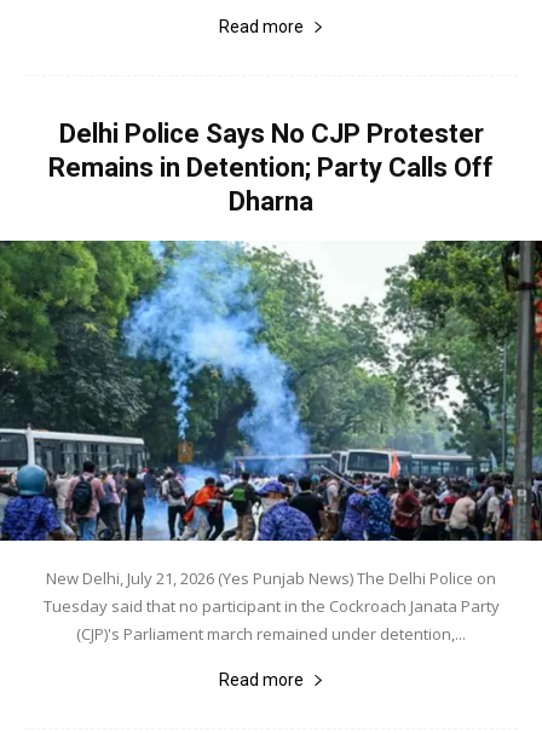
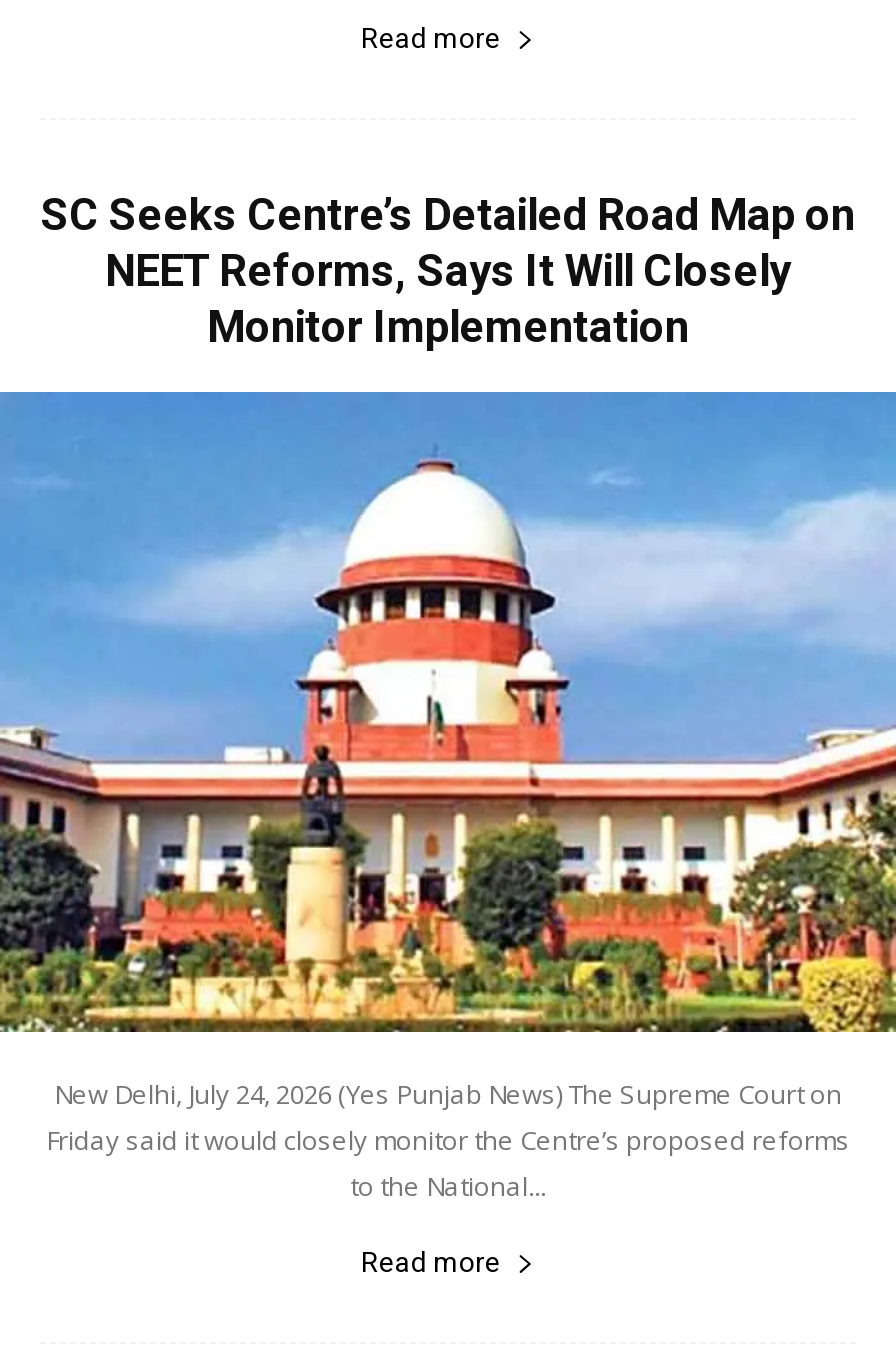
- Delhi Police Says No CJP Protester
- Remains in Detention; Party Calls Off
- Dharna
+ SC Seeks Centre’s Detailed Road Map on
+ NEET Reforms, Says It Will Closely
+ Monitor Implementation

- [image]
- New Delhi, July 21, 2026 (Yes Punjab News) The Delhi Police on
- Tuesday said that no participant in the Cockroach Janata Party
- (CJP)'s Parliament march remained under detention,...
+ [image]
+ New Delhi, July 24, 2026 (Yes Punjab News) The Supreme Court on
+ Friday said it would closely monitor the Centre’s proposed reforms
+ to the National...
